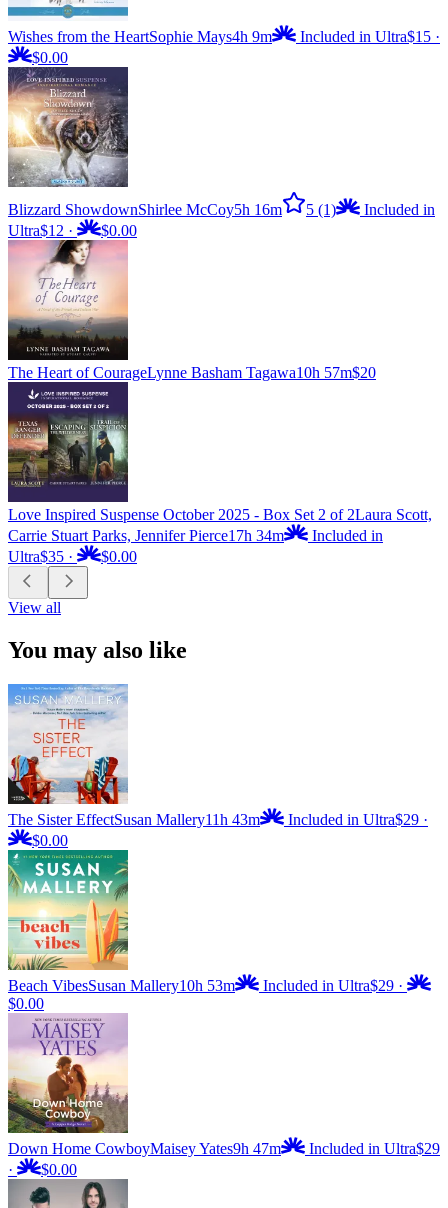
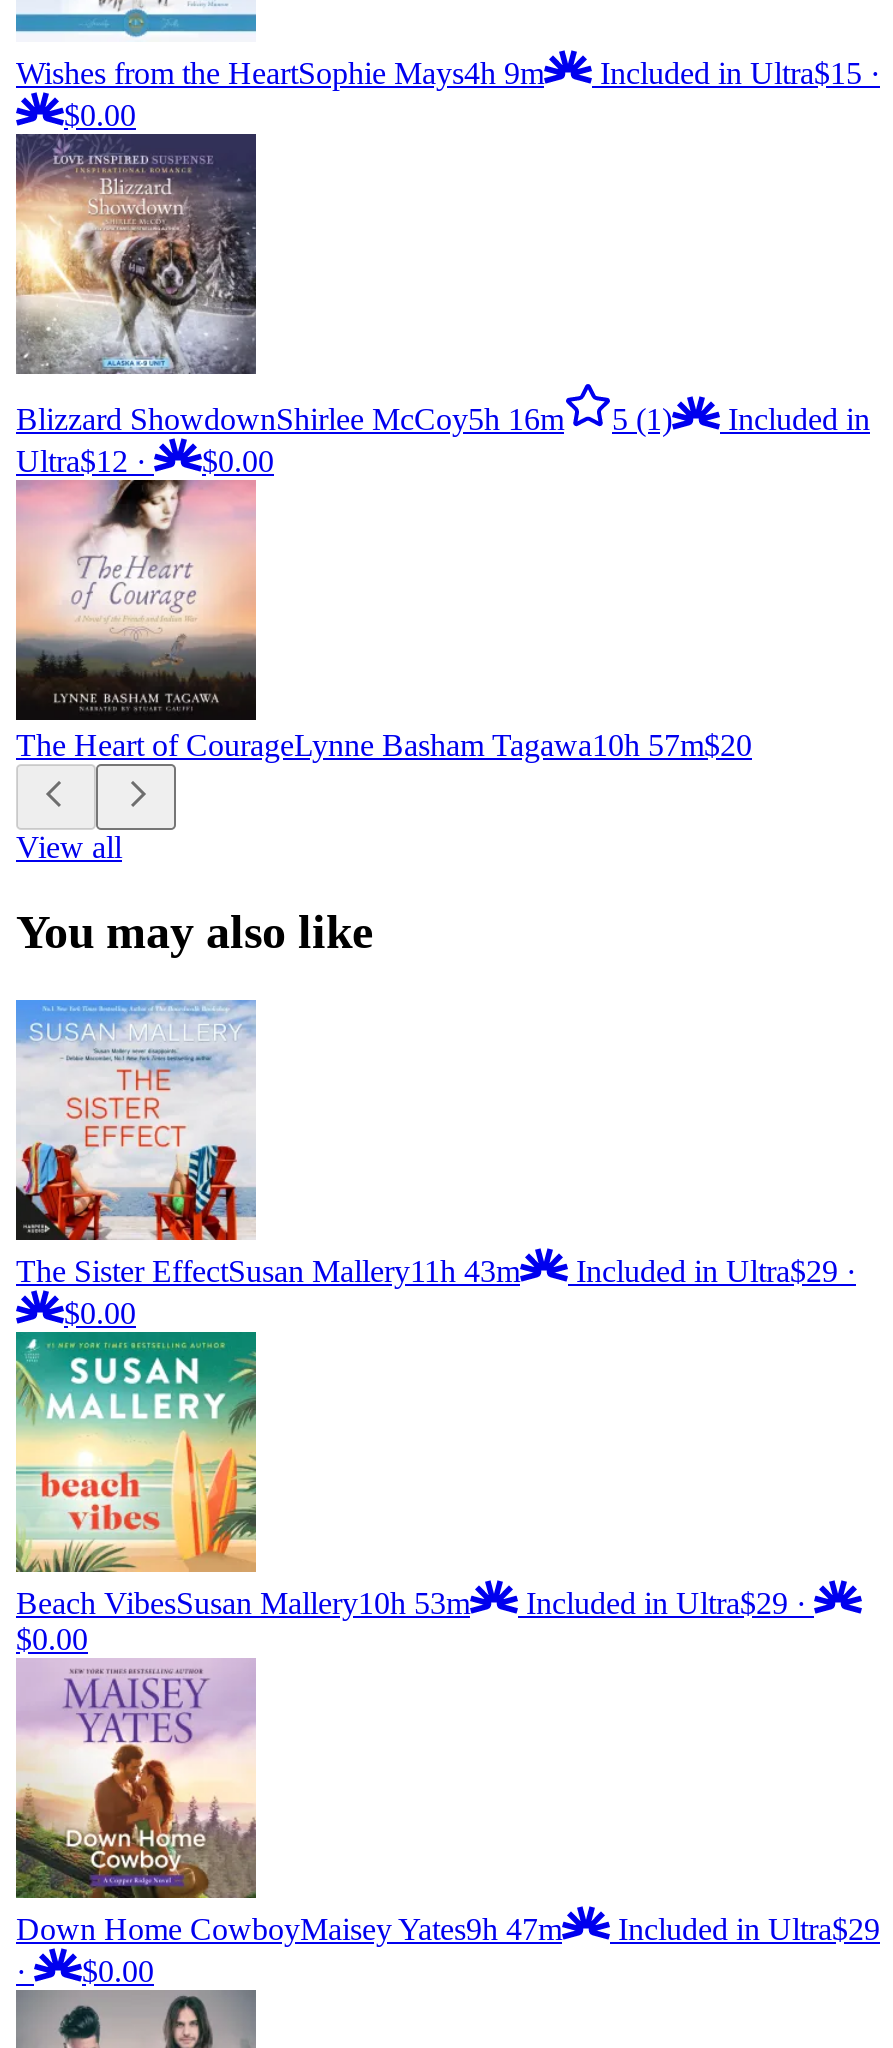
- [image]
- Love Inspired Suspense October 2025 - Box Set 2 of 2Laura Scott,
- Carrie Stuart Parks, Jennifer Pierce17h 34m
- Included in
- Ultra$35 ·
- $0.00
